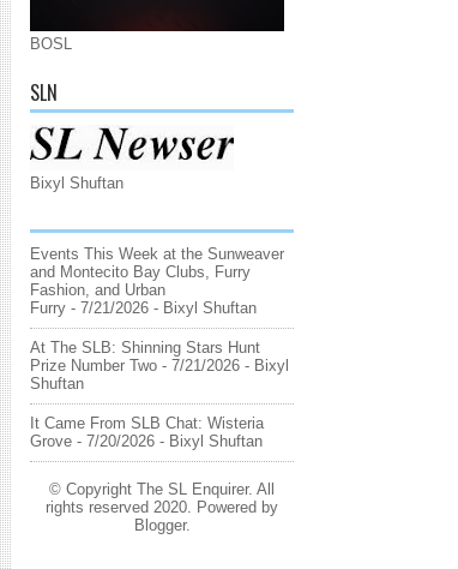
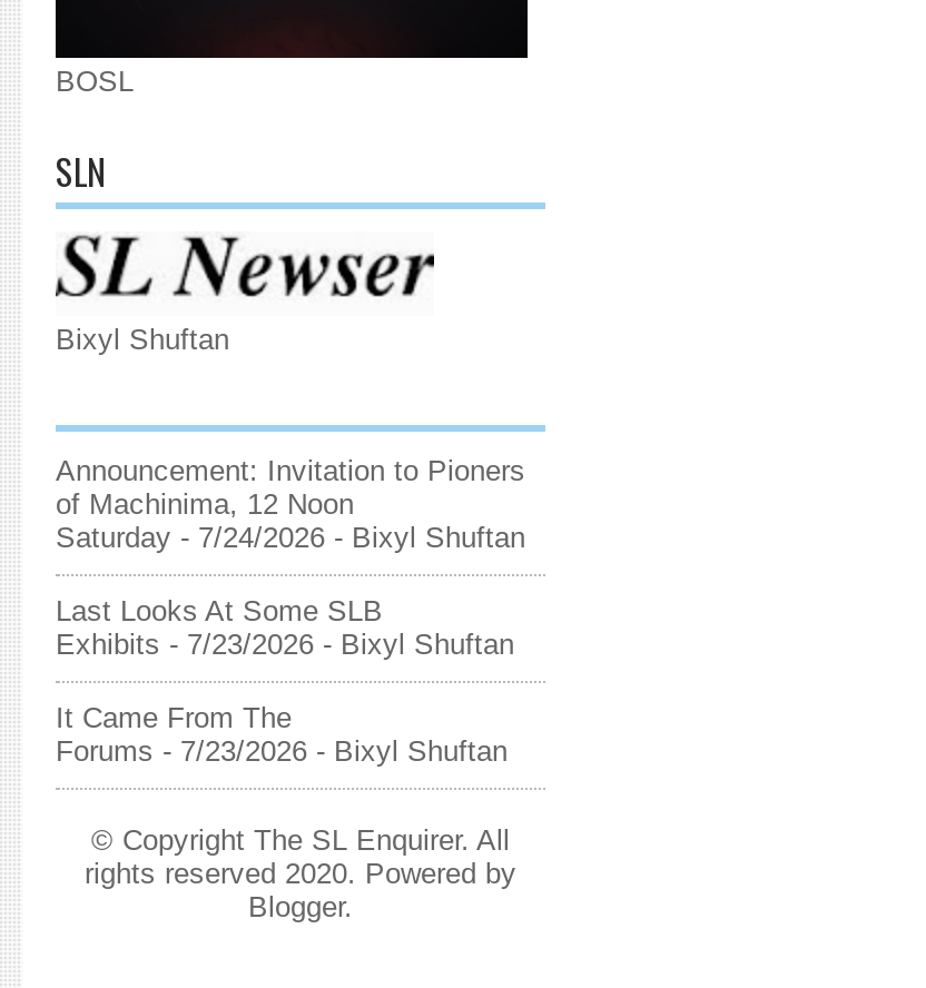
- Events This Week at the Sunweaver
- and Montecito Bay Clubs, Furry
- Fashion, and Urban
- Furry - 7/21/2026 - Bixyl Shuftan
+ Announcement: Invitation to Pioners
+ of Machinima, 12 Noon
+ Saturday - 7/24/2026 - Bixyl Shuftan

- At The SLB: Shinning Stars Hunt
- Prize Number Two - 7/21/2026 - Bixyl
- Shuftan
+ Last Looks At Some SLB
+ Exhibits - 7/23/2026 - Bixyl Shuftan

- It Came From SLB Chat: Wisteria
- Grove - 7/20/2026 - Bixyl Shuftan
+ It Came From The
+ Forums - 7/23/2026 - Bixyl Shuftan
